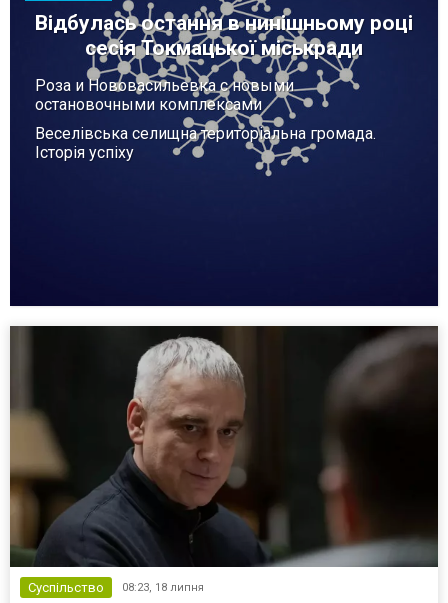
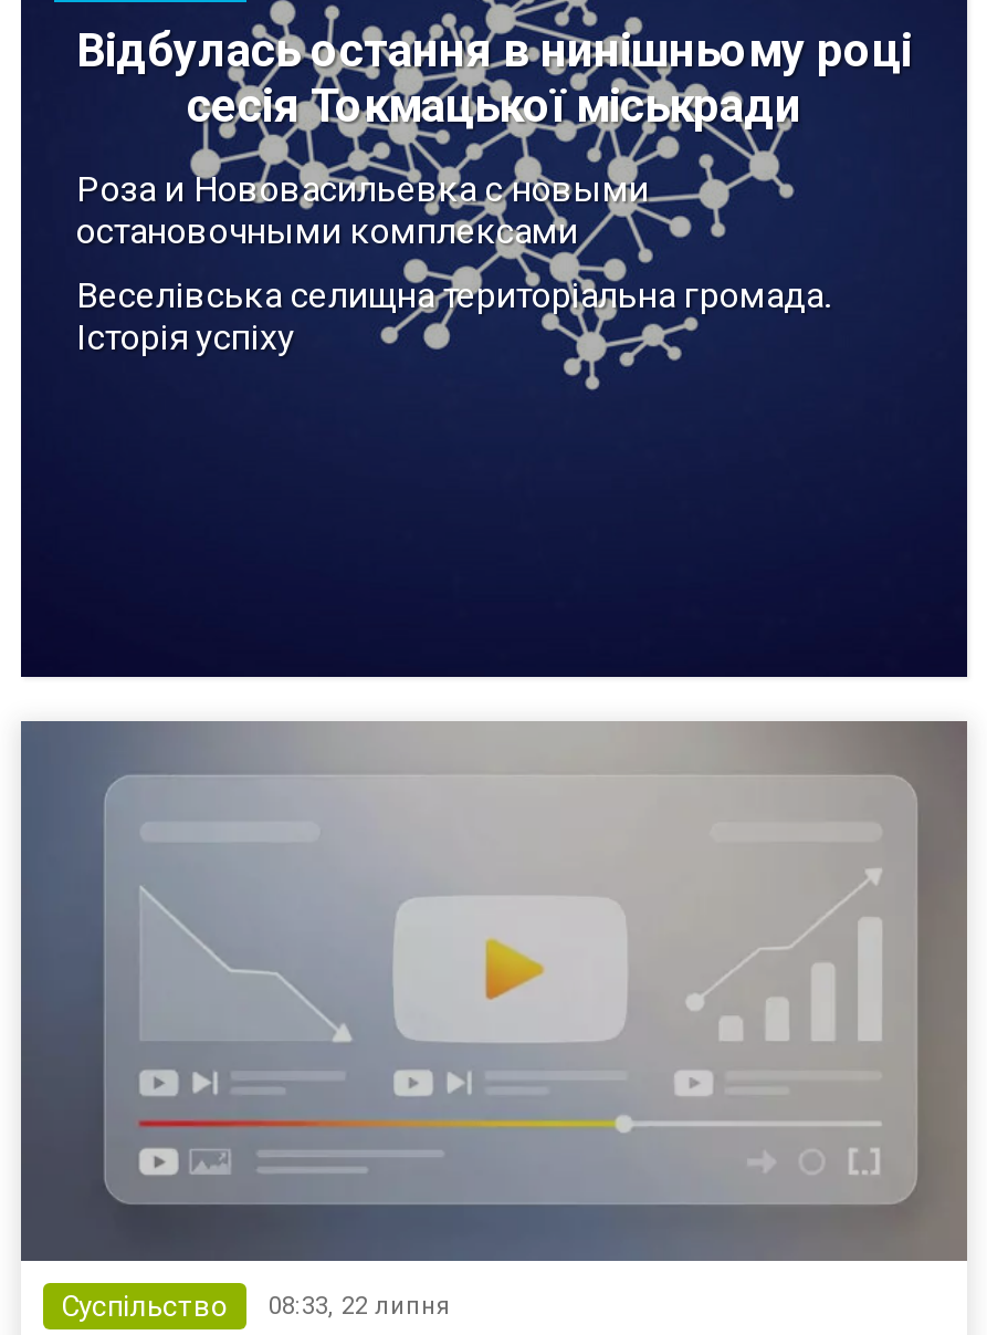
- [image]
- Суспільство 08:23, 18 липня
+ [image]
+ Суспільство 08:33, 22 липня
